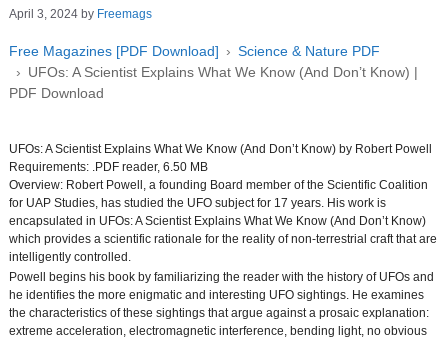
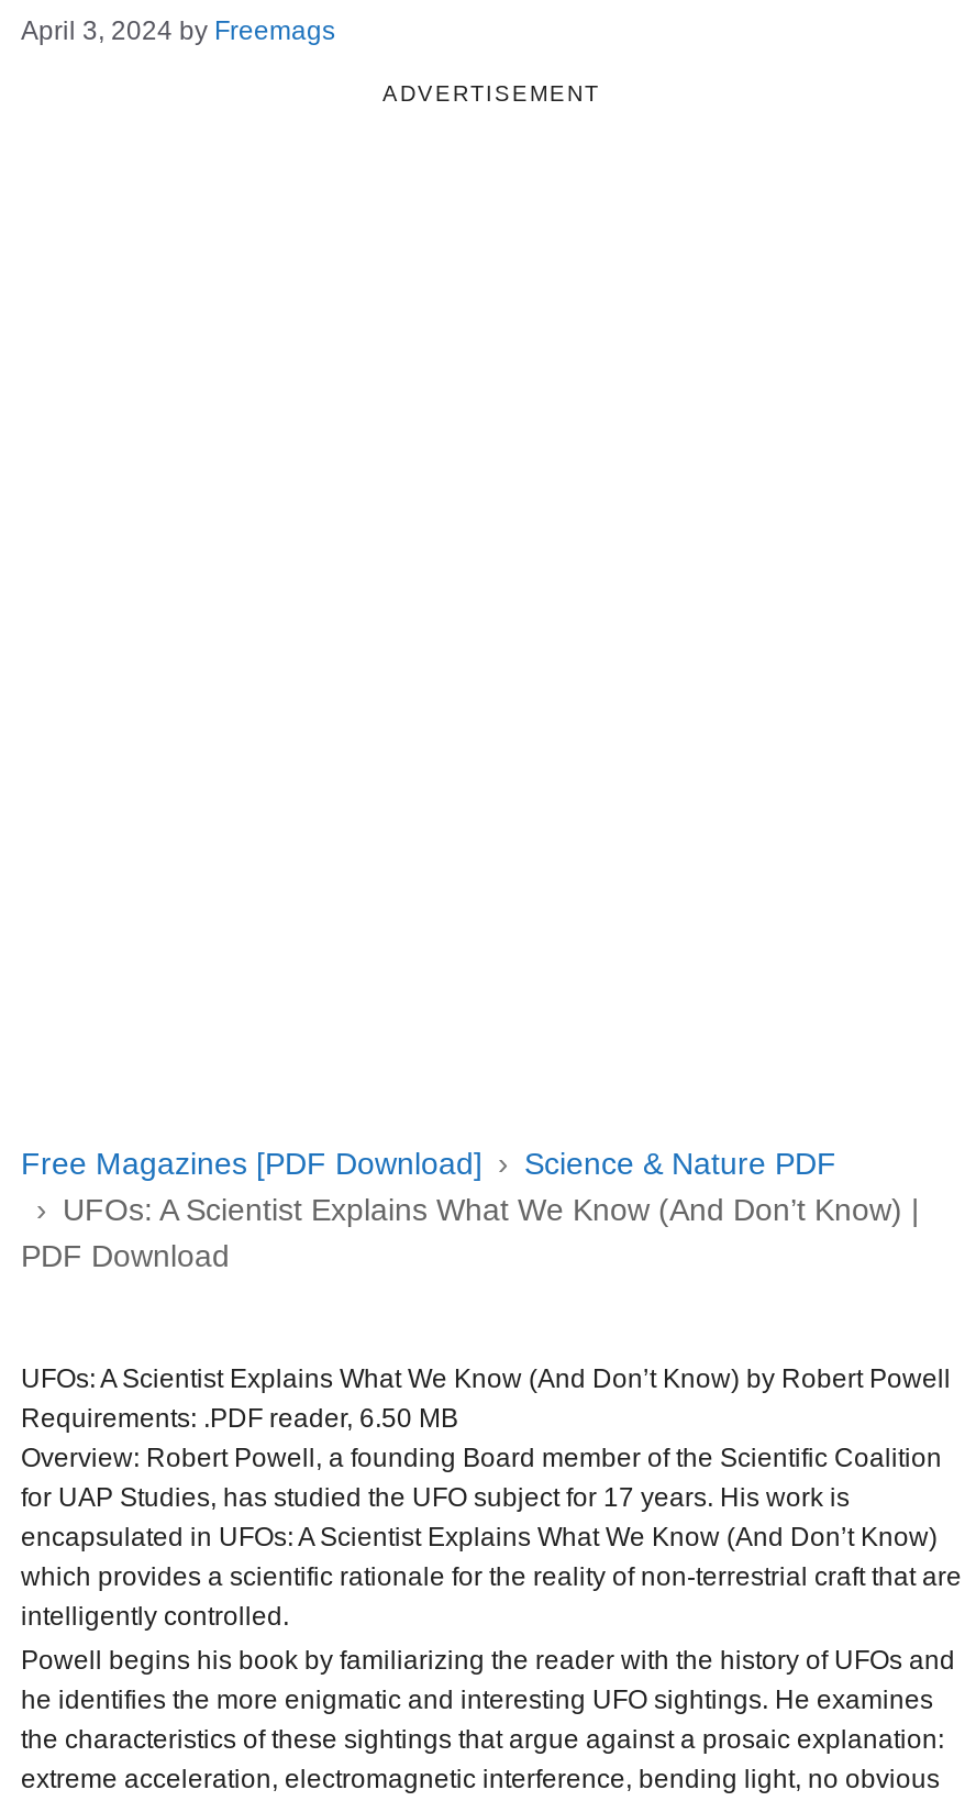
+ ADVERTISEMENT
